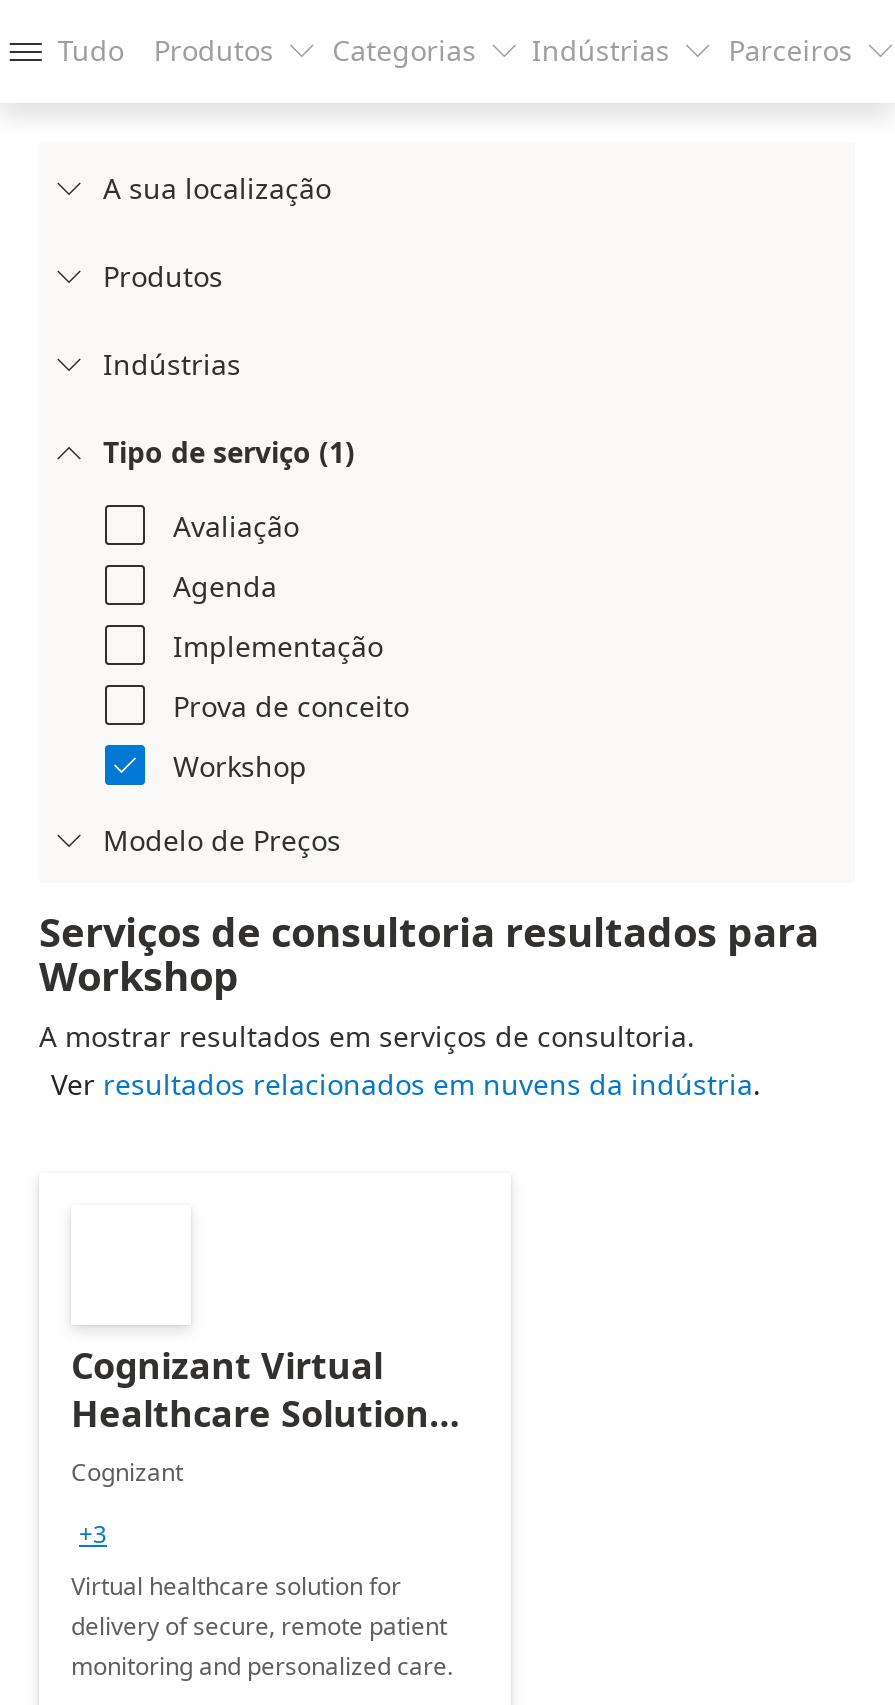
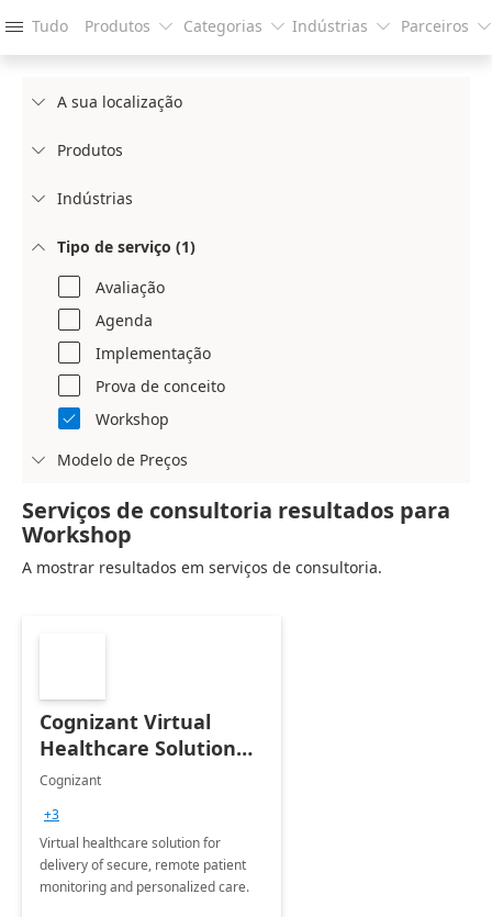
- Ver resultados relacionados em nuvens da indústria.
